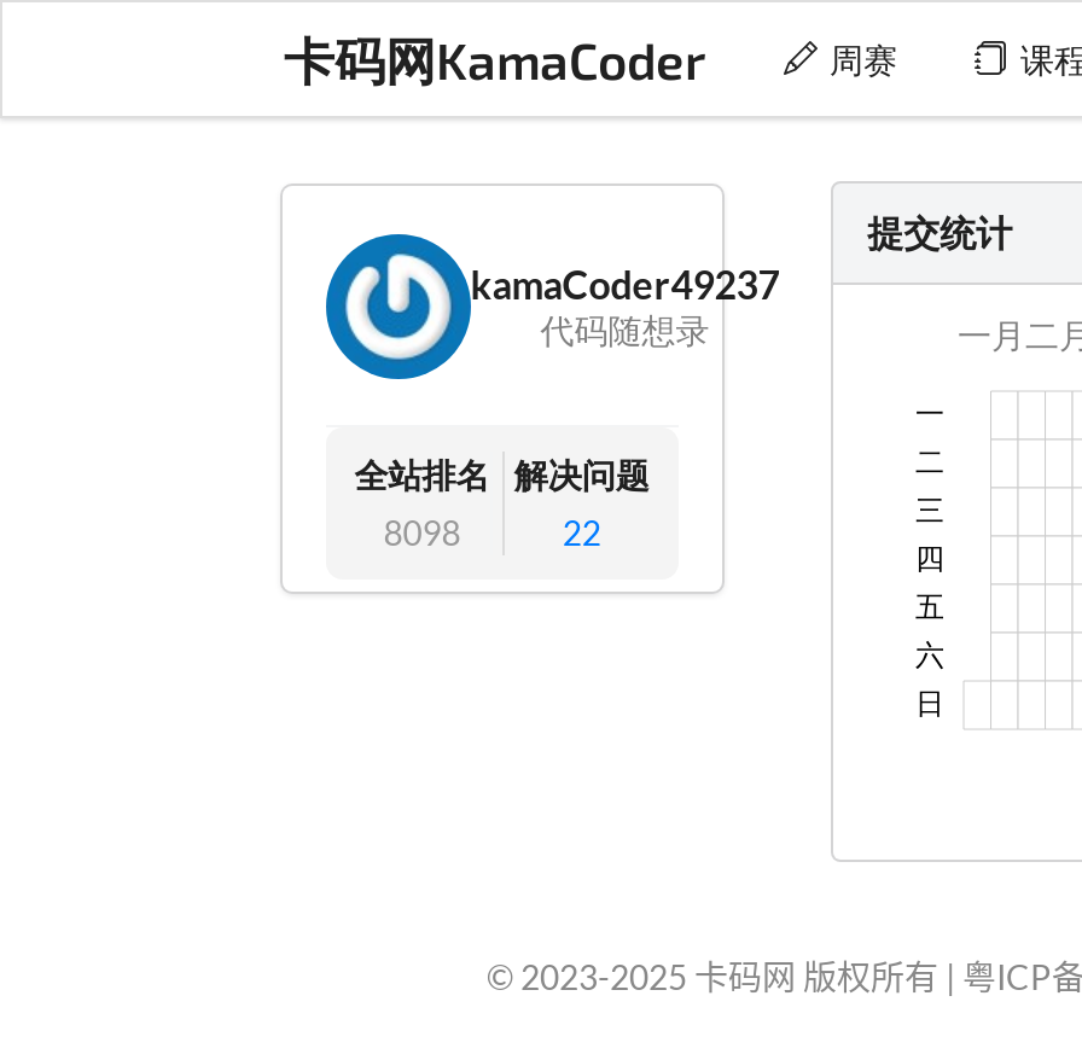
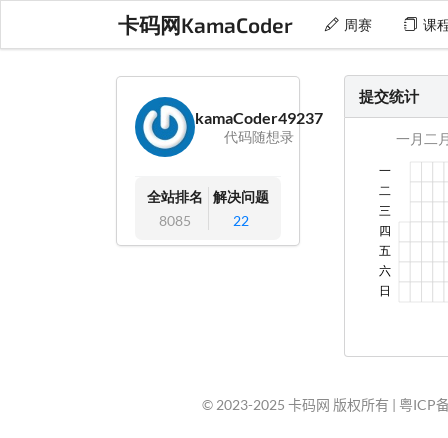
- 8098
+ 8085
